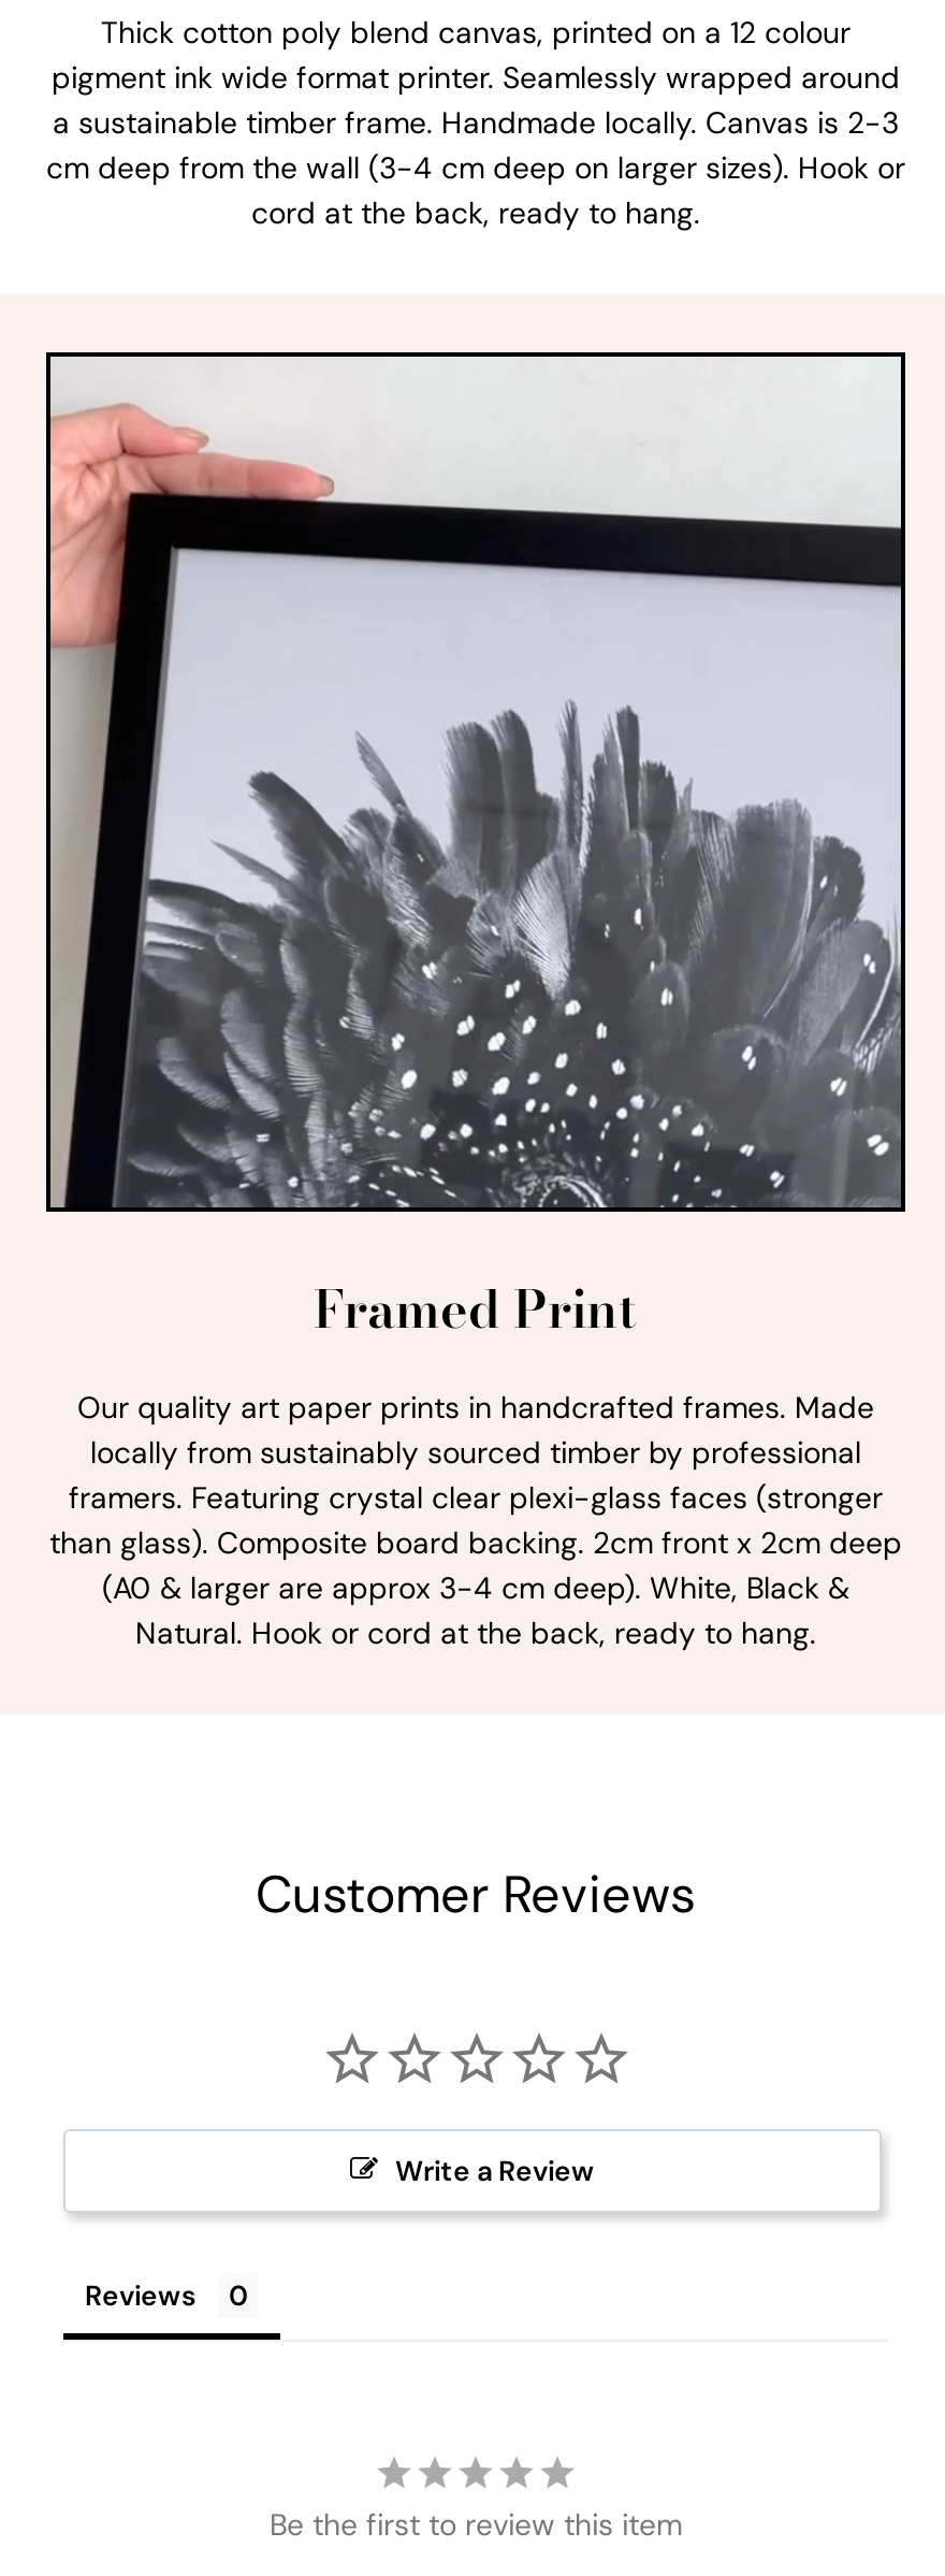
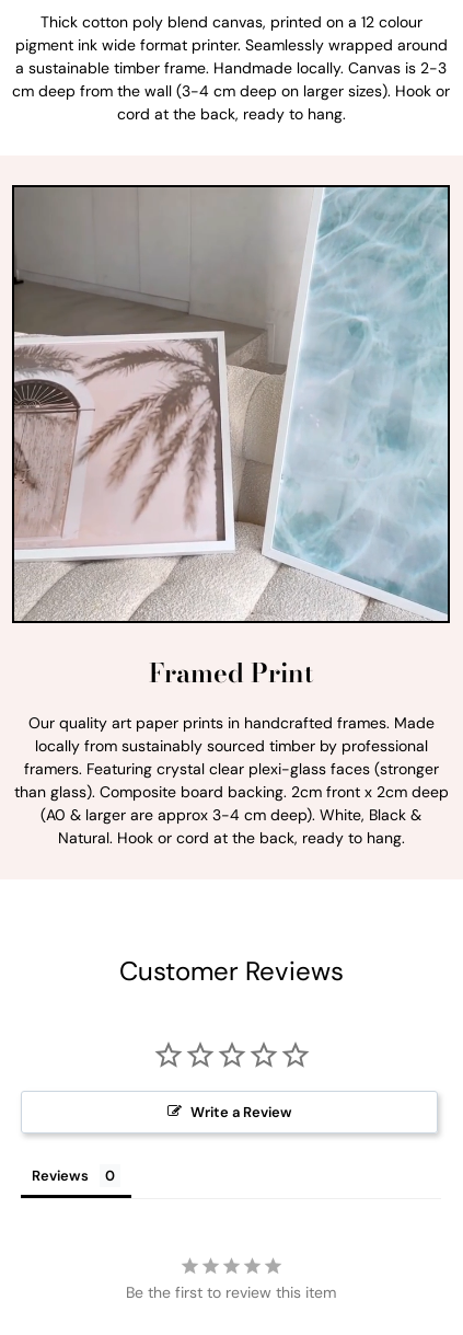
- [image]
+ [image]
